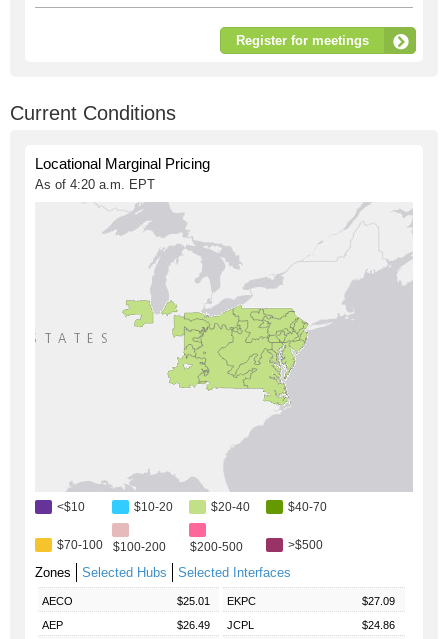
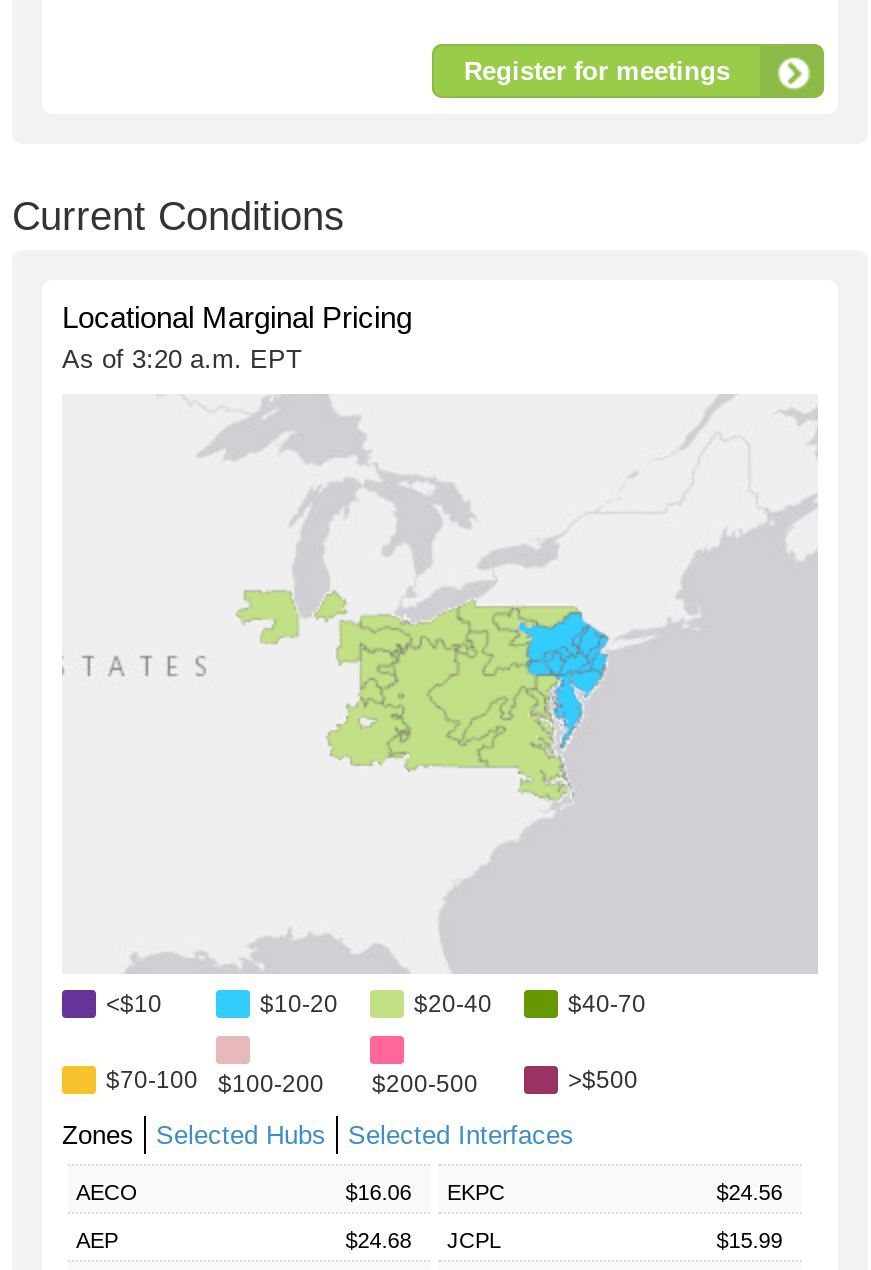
- As of 4:20 a.m. EPT
+ As of 3:20 a.m. EPT

- [image]
+ [image]

- $25.01 EKPC
+ $16.06 EKPC

- $27.09
+ $24.56

- $26.49 JCPL
+ $24.68 JCPL

- $24.86
+ $15.99
